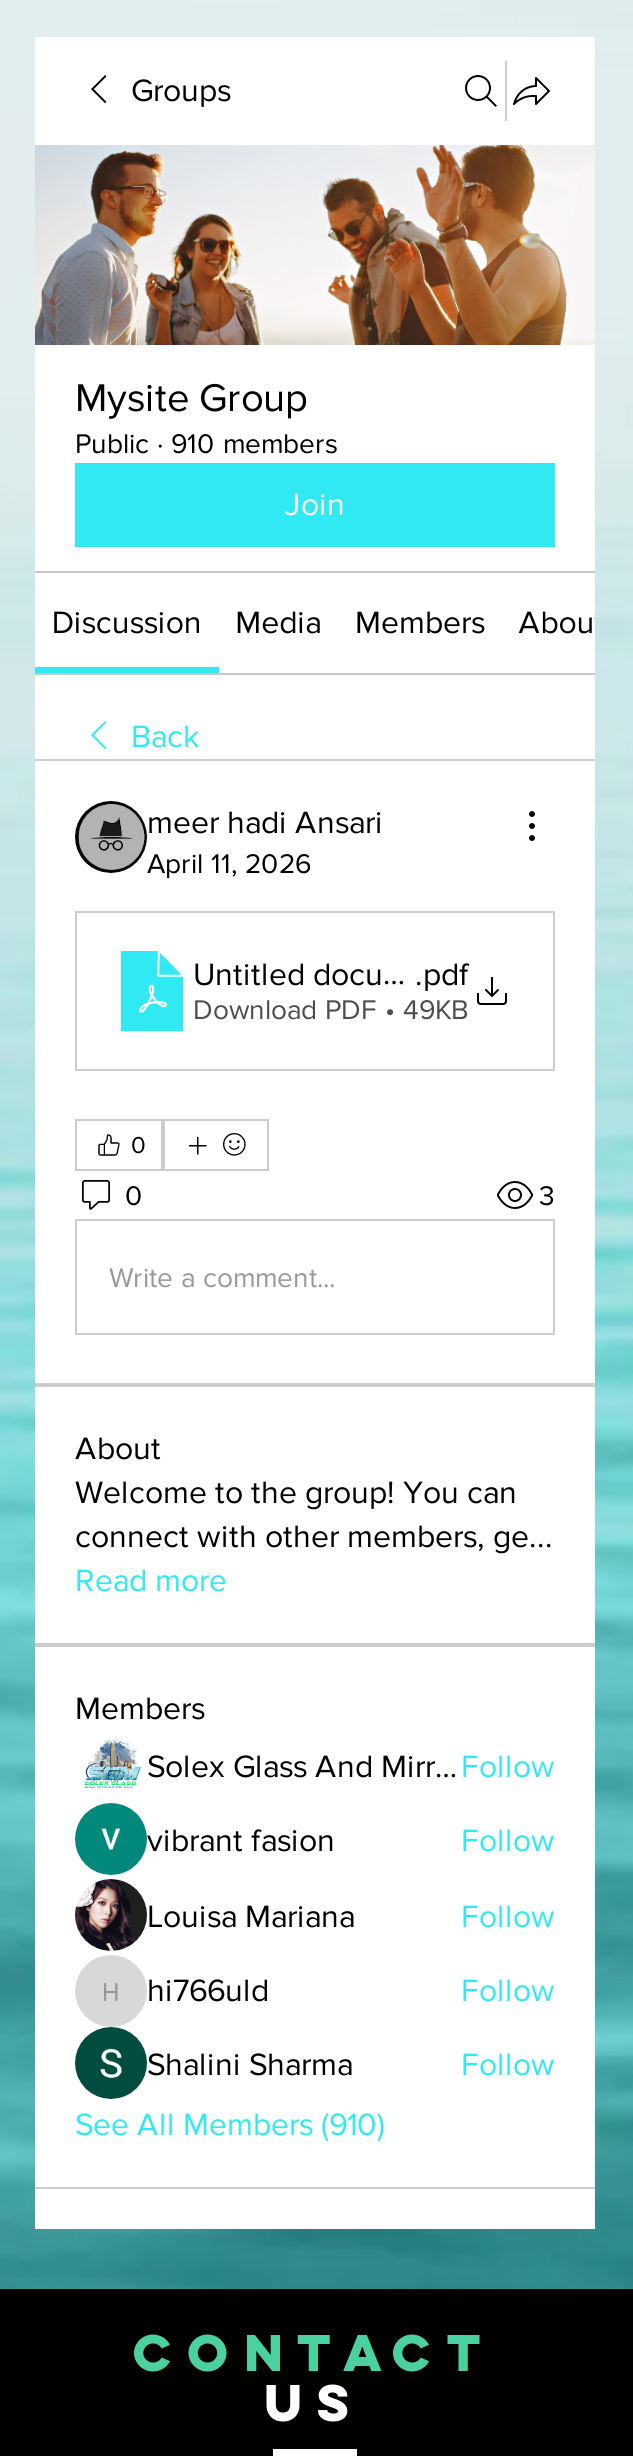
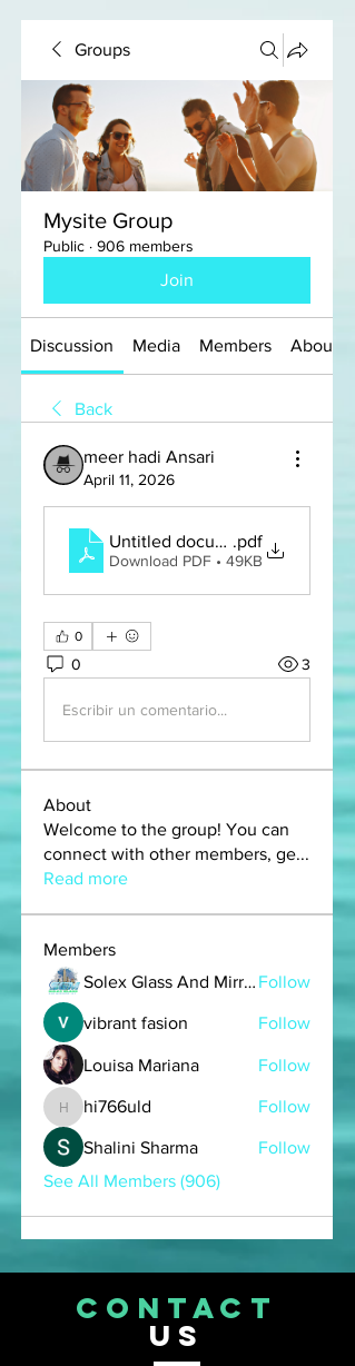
- Public · 910 members
+ Public · 906 members

- Write a comment...
+ Escribir un comentario...

- See All Members (910)
+ See All Members (906)
